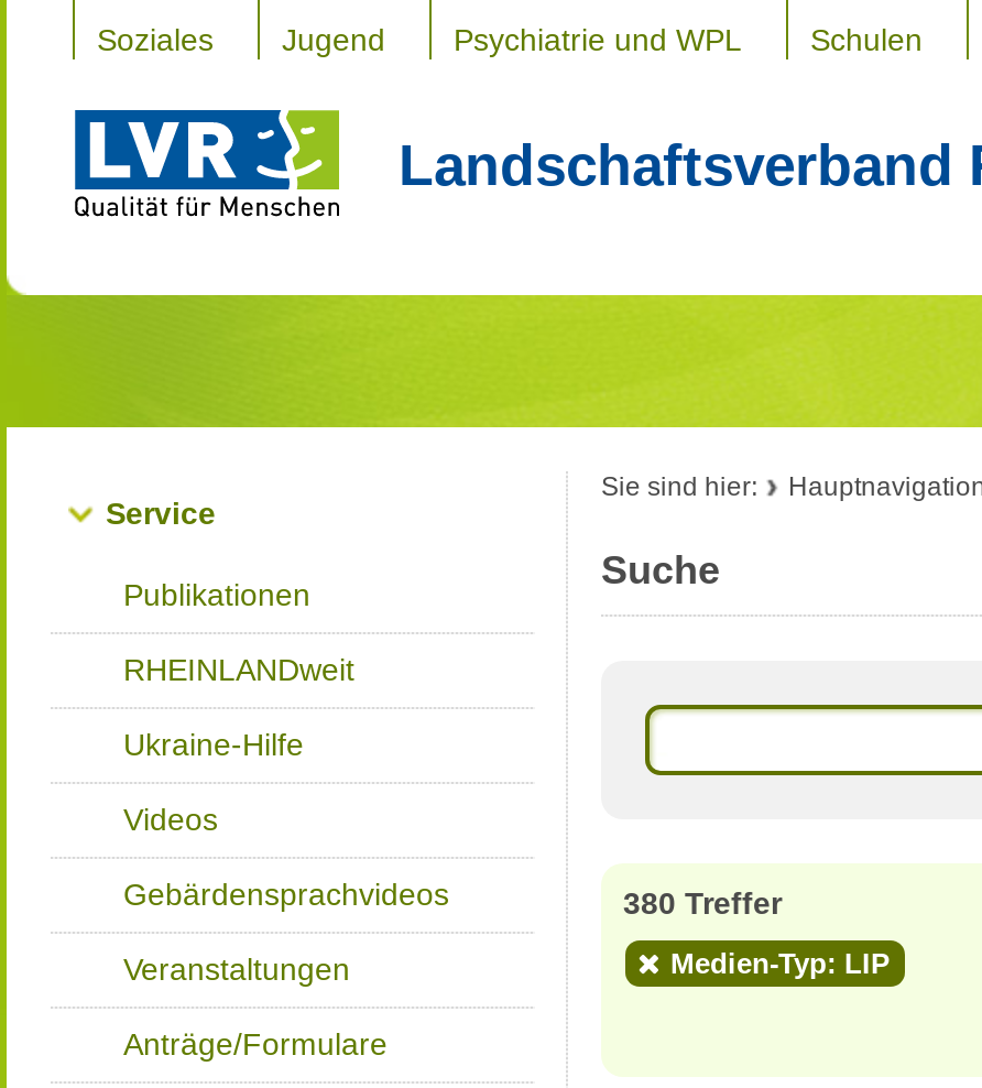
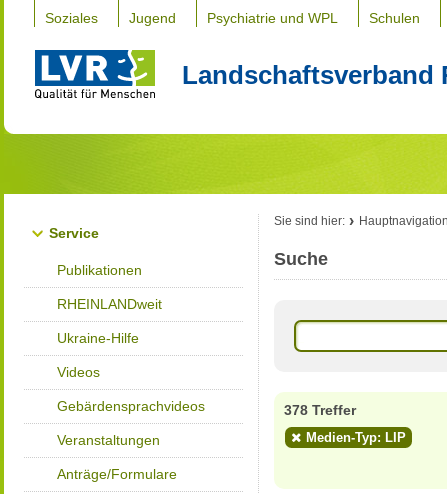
- 380 Treffer
+ 378 Treffer
